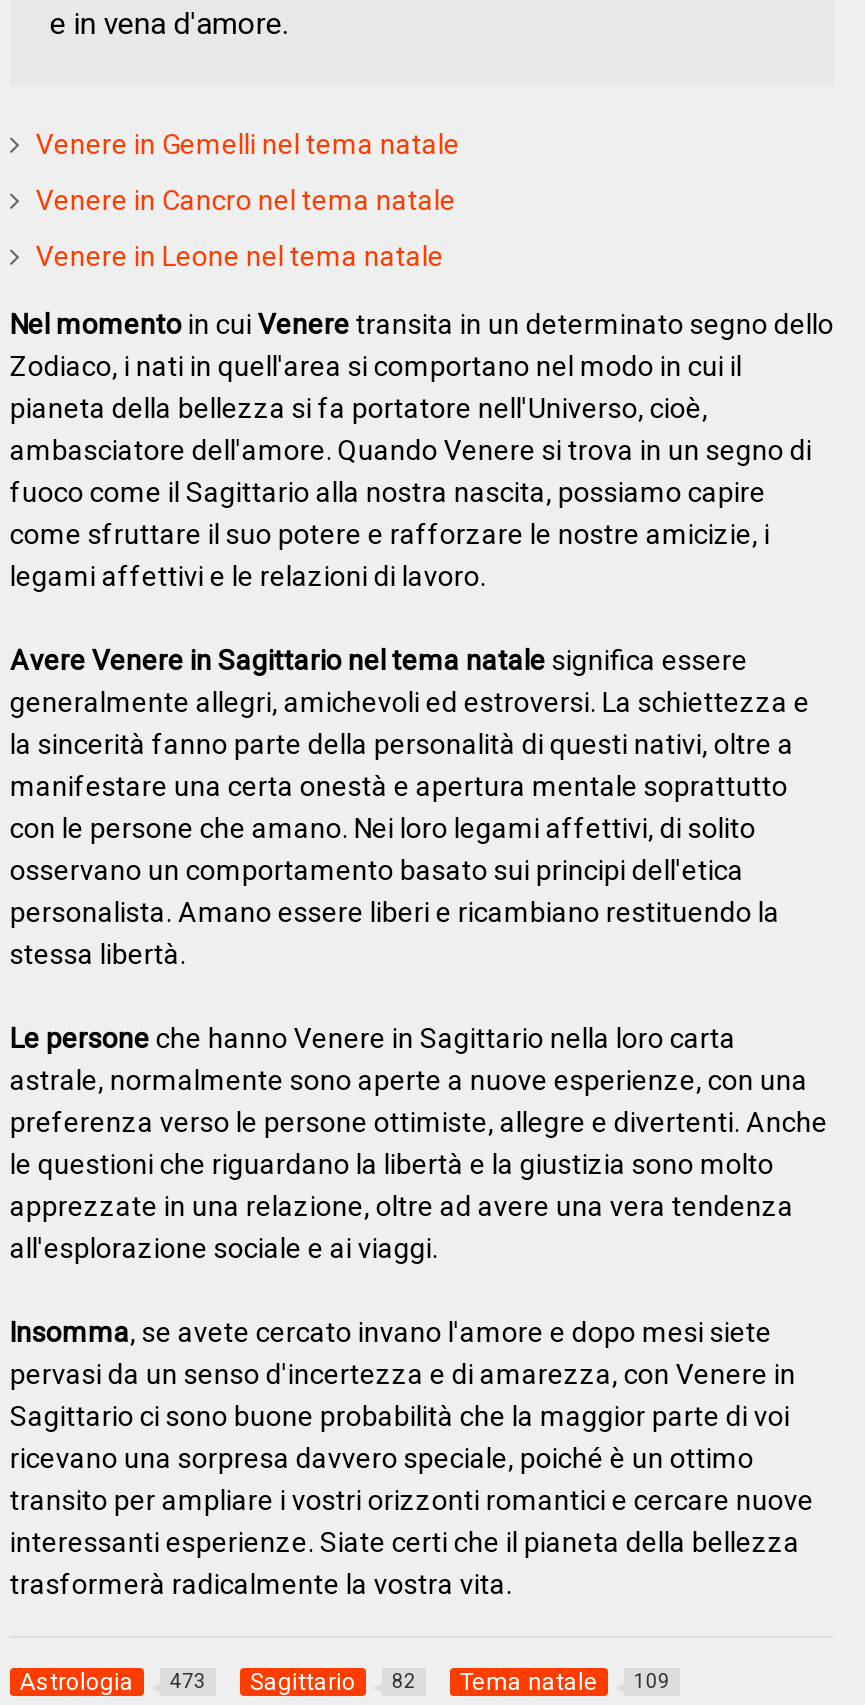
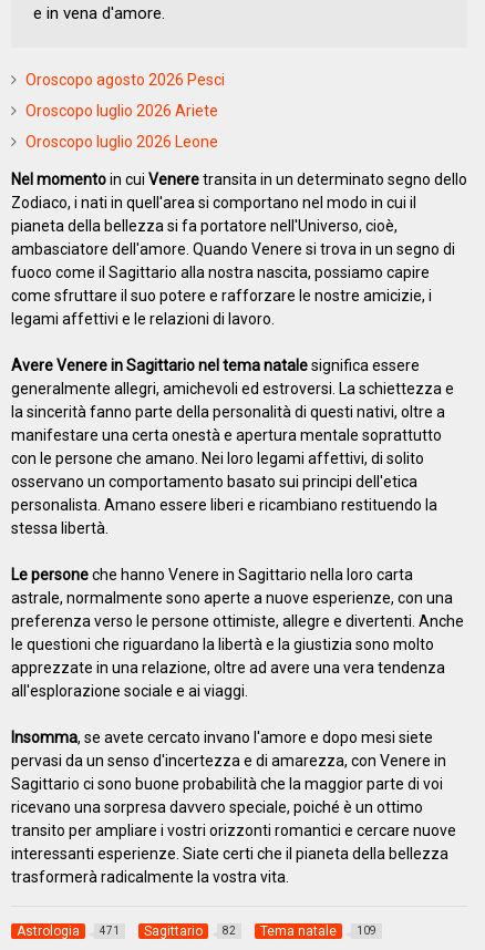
- Venere in Gemelli nel tema natale
+ Oroscopo agosto 2026 Pesci

- Venere in Cancro nel tema natale
+ Oroscopo luglio 2026 Ariete

- Venere in Leone nel tema natale
+ Oroscopo luglio 2026 Leone

- Astrologia 473 Sagittario 82 Tema natale 109
+ Astrologia 471 Sagittario 82 Tema natale 109
